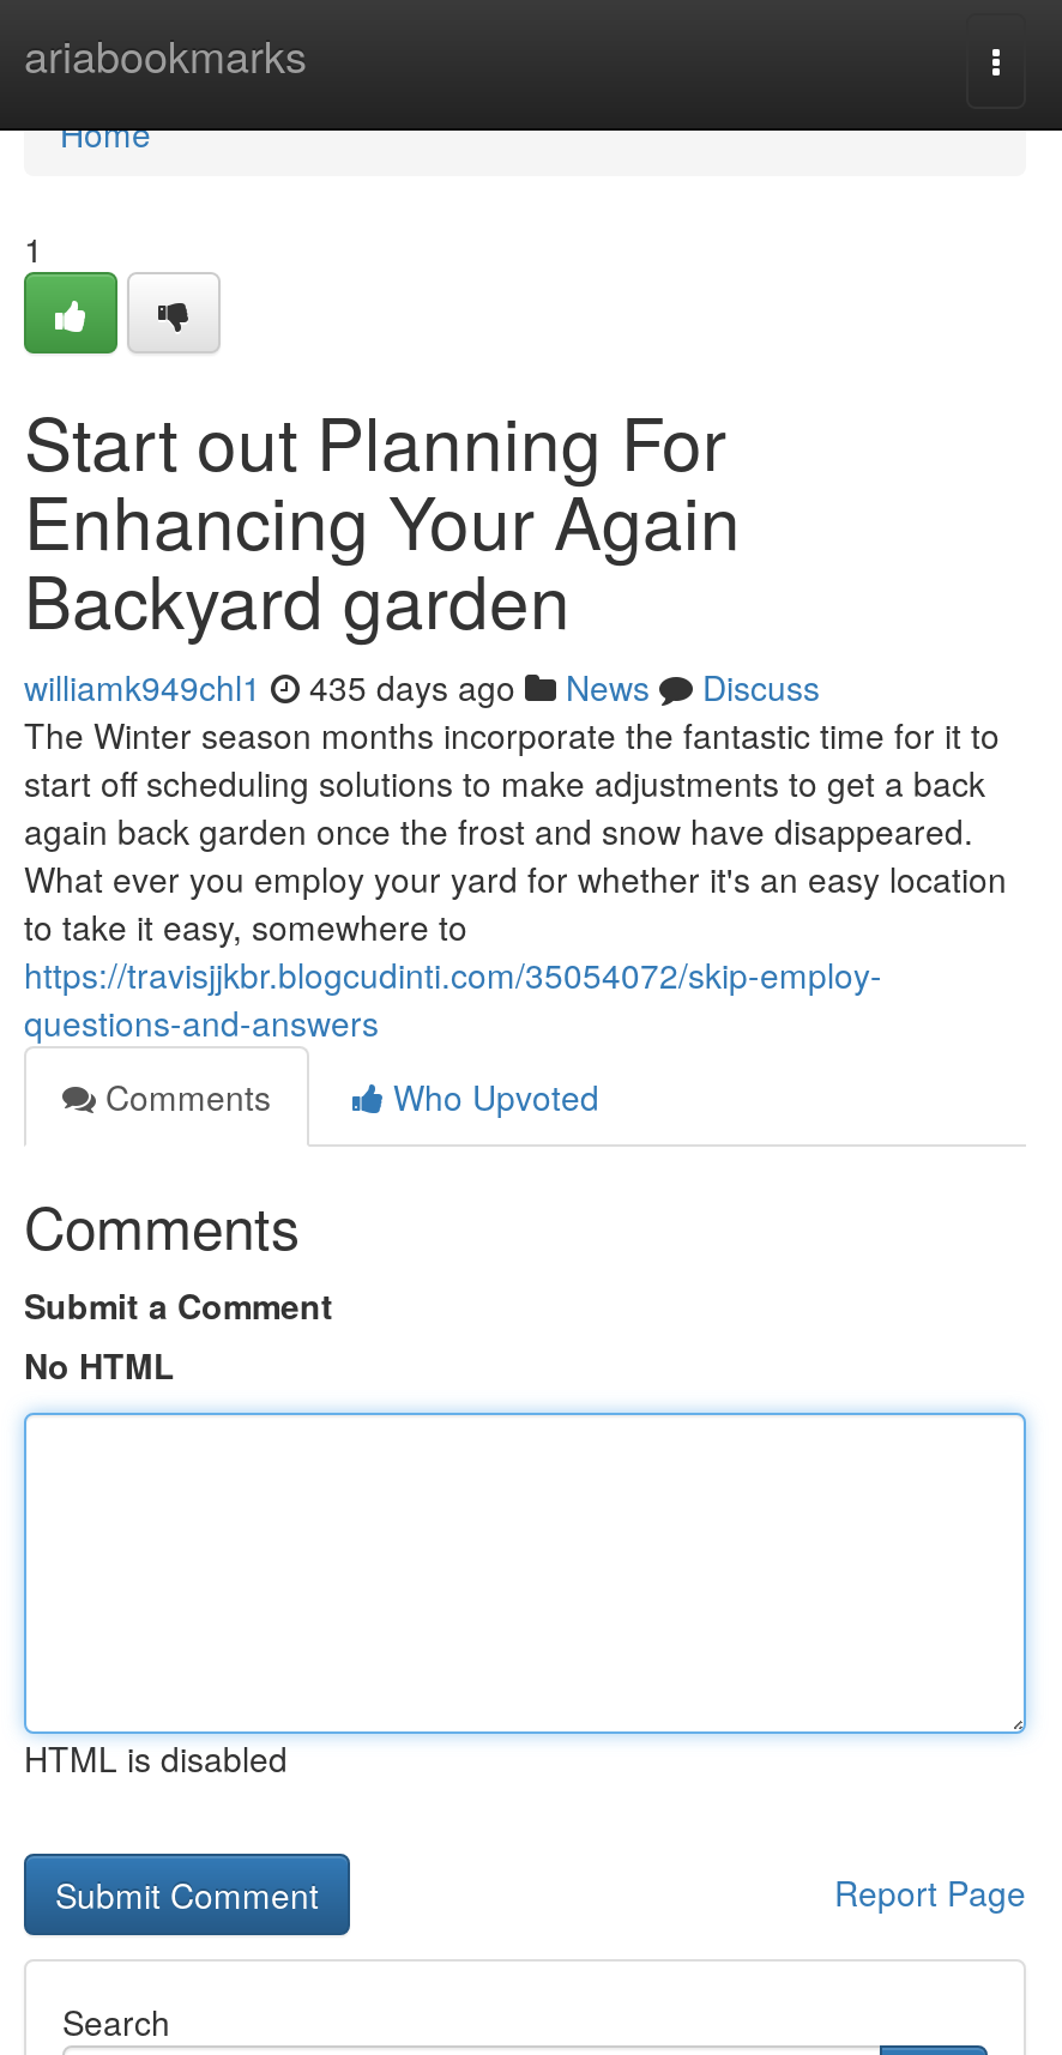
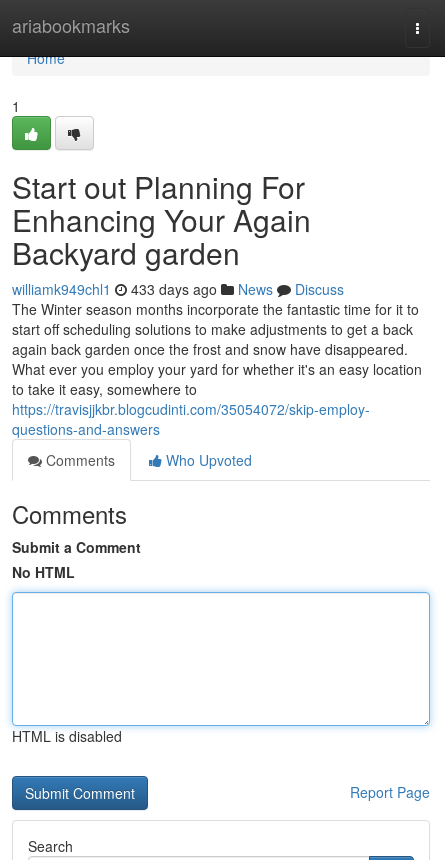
- williamk949chl1 435 days ago News Discuss
+ williamk949chl1 433 days ago News Discuss
